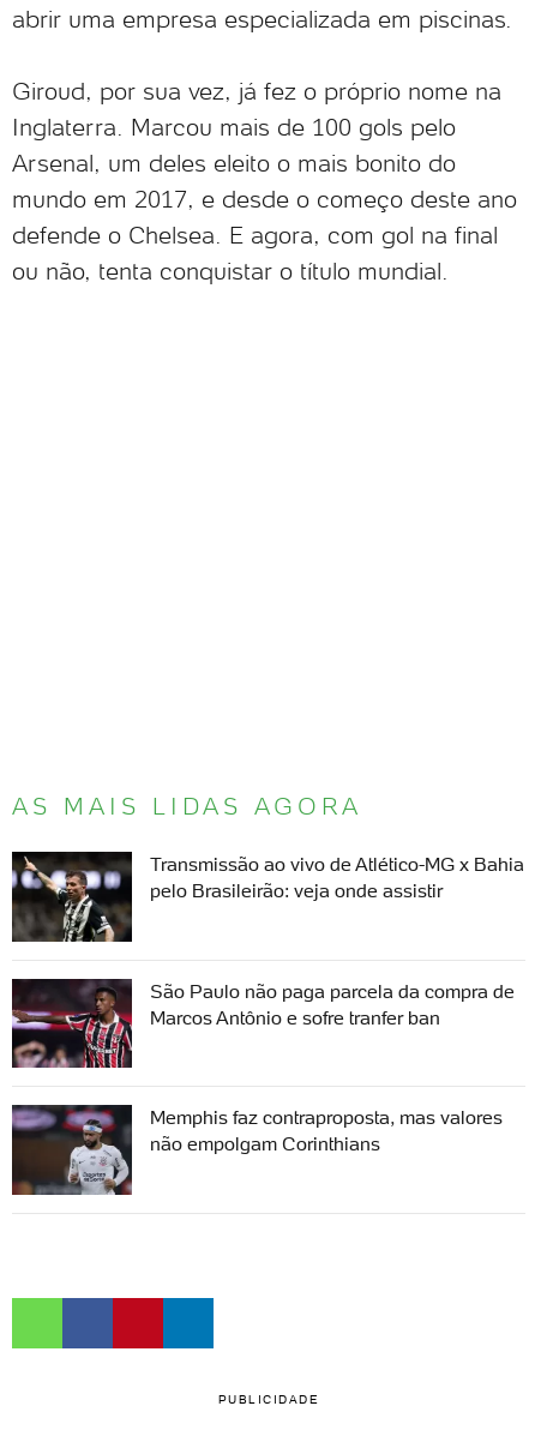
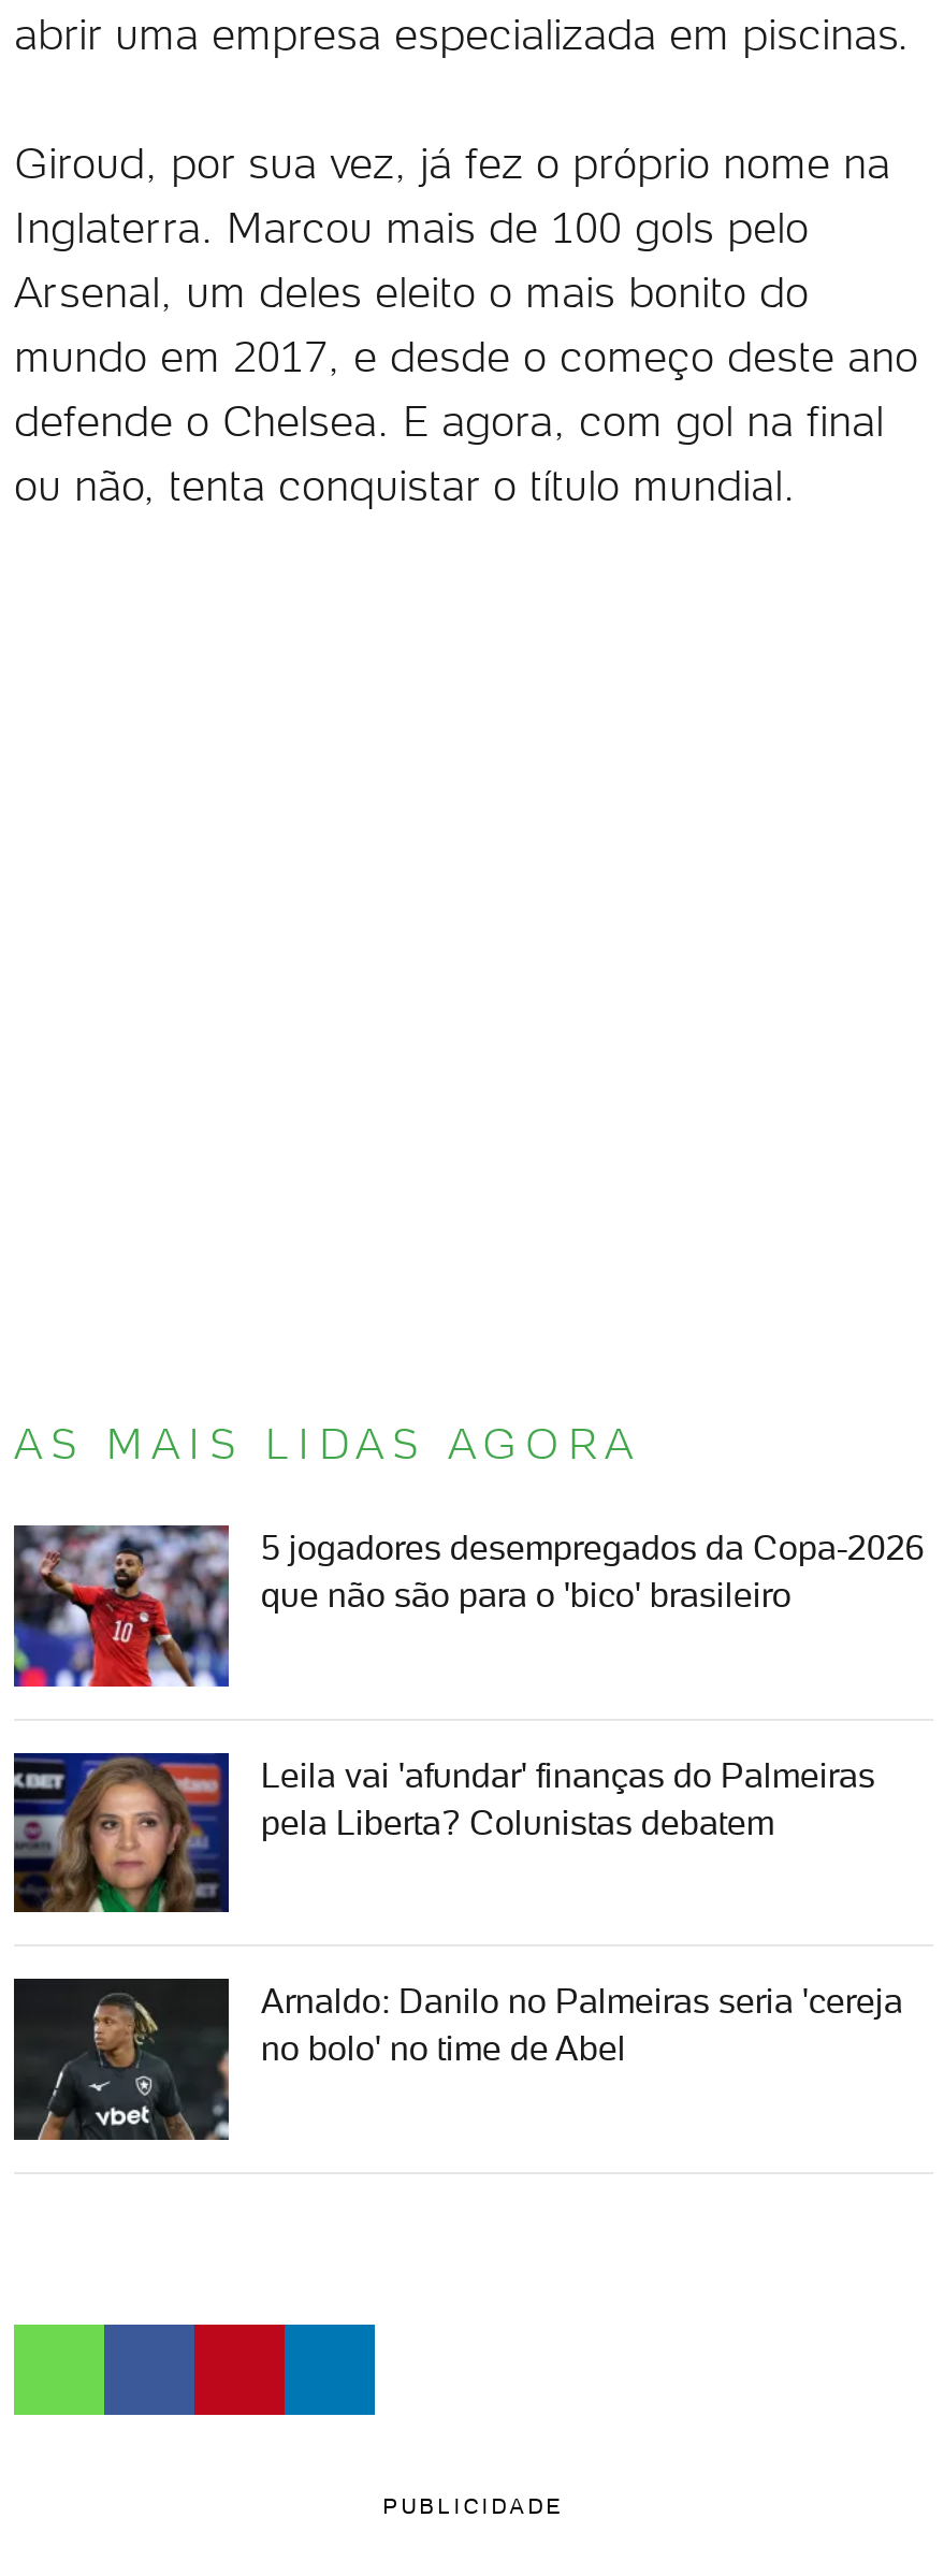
- [image]
- Transmissão ao vivo de Atlético-MG x Bahia
- pelo Brasileirão: veja onde assistir
+ [image]
+ 5 jogadores desempregados da Copa-2026
+ que não são para o 'bico' brasileiro

- [image]
- São Paulo não paga parcela da compra de
- Marcos Antônio e sofre tranfer ban
+ [image]
+ Leila vai 'afundar' finanças do Palmeiras
+ pela Liberta? Colunistas debatem

- [image]
- Memphis faz contraproposta, mas valores
- não empolgam Corinthians
+ [image]
+ Arnaldo: Danilo no Palmeiras seria 'cereja
+ no bolo' no time de Abel
